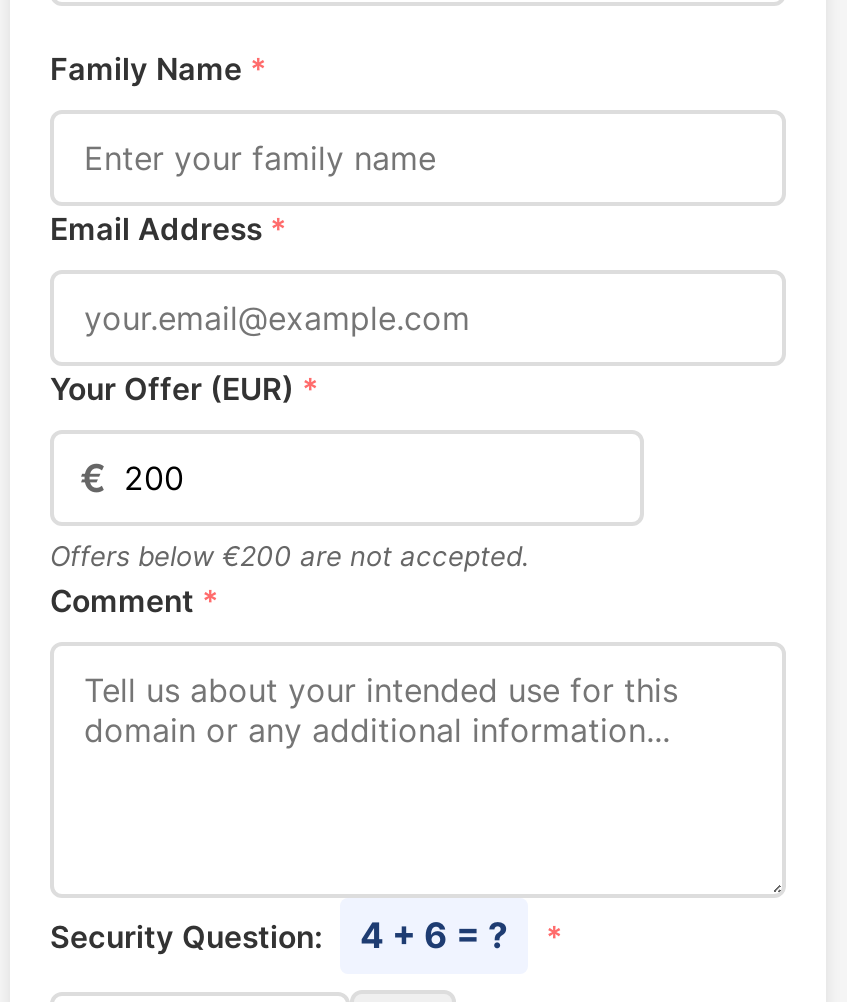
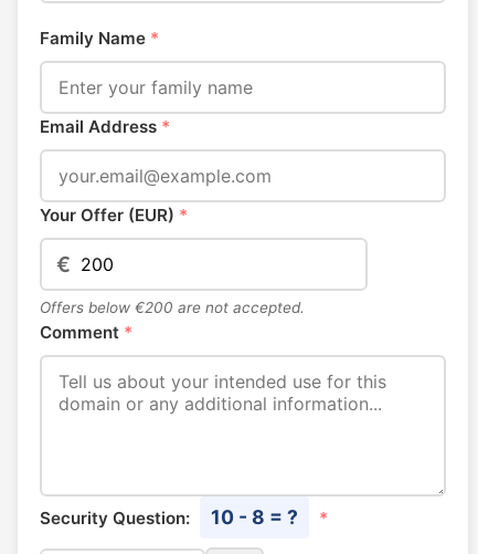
- 4 + 6 = ?
+ 10 - 8 = ?
